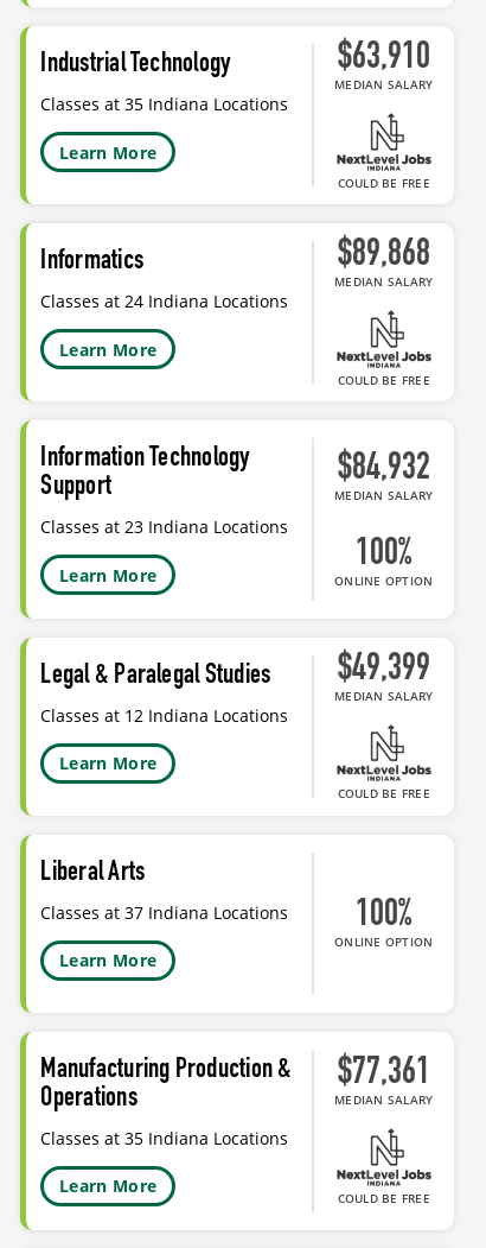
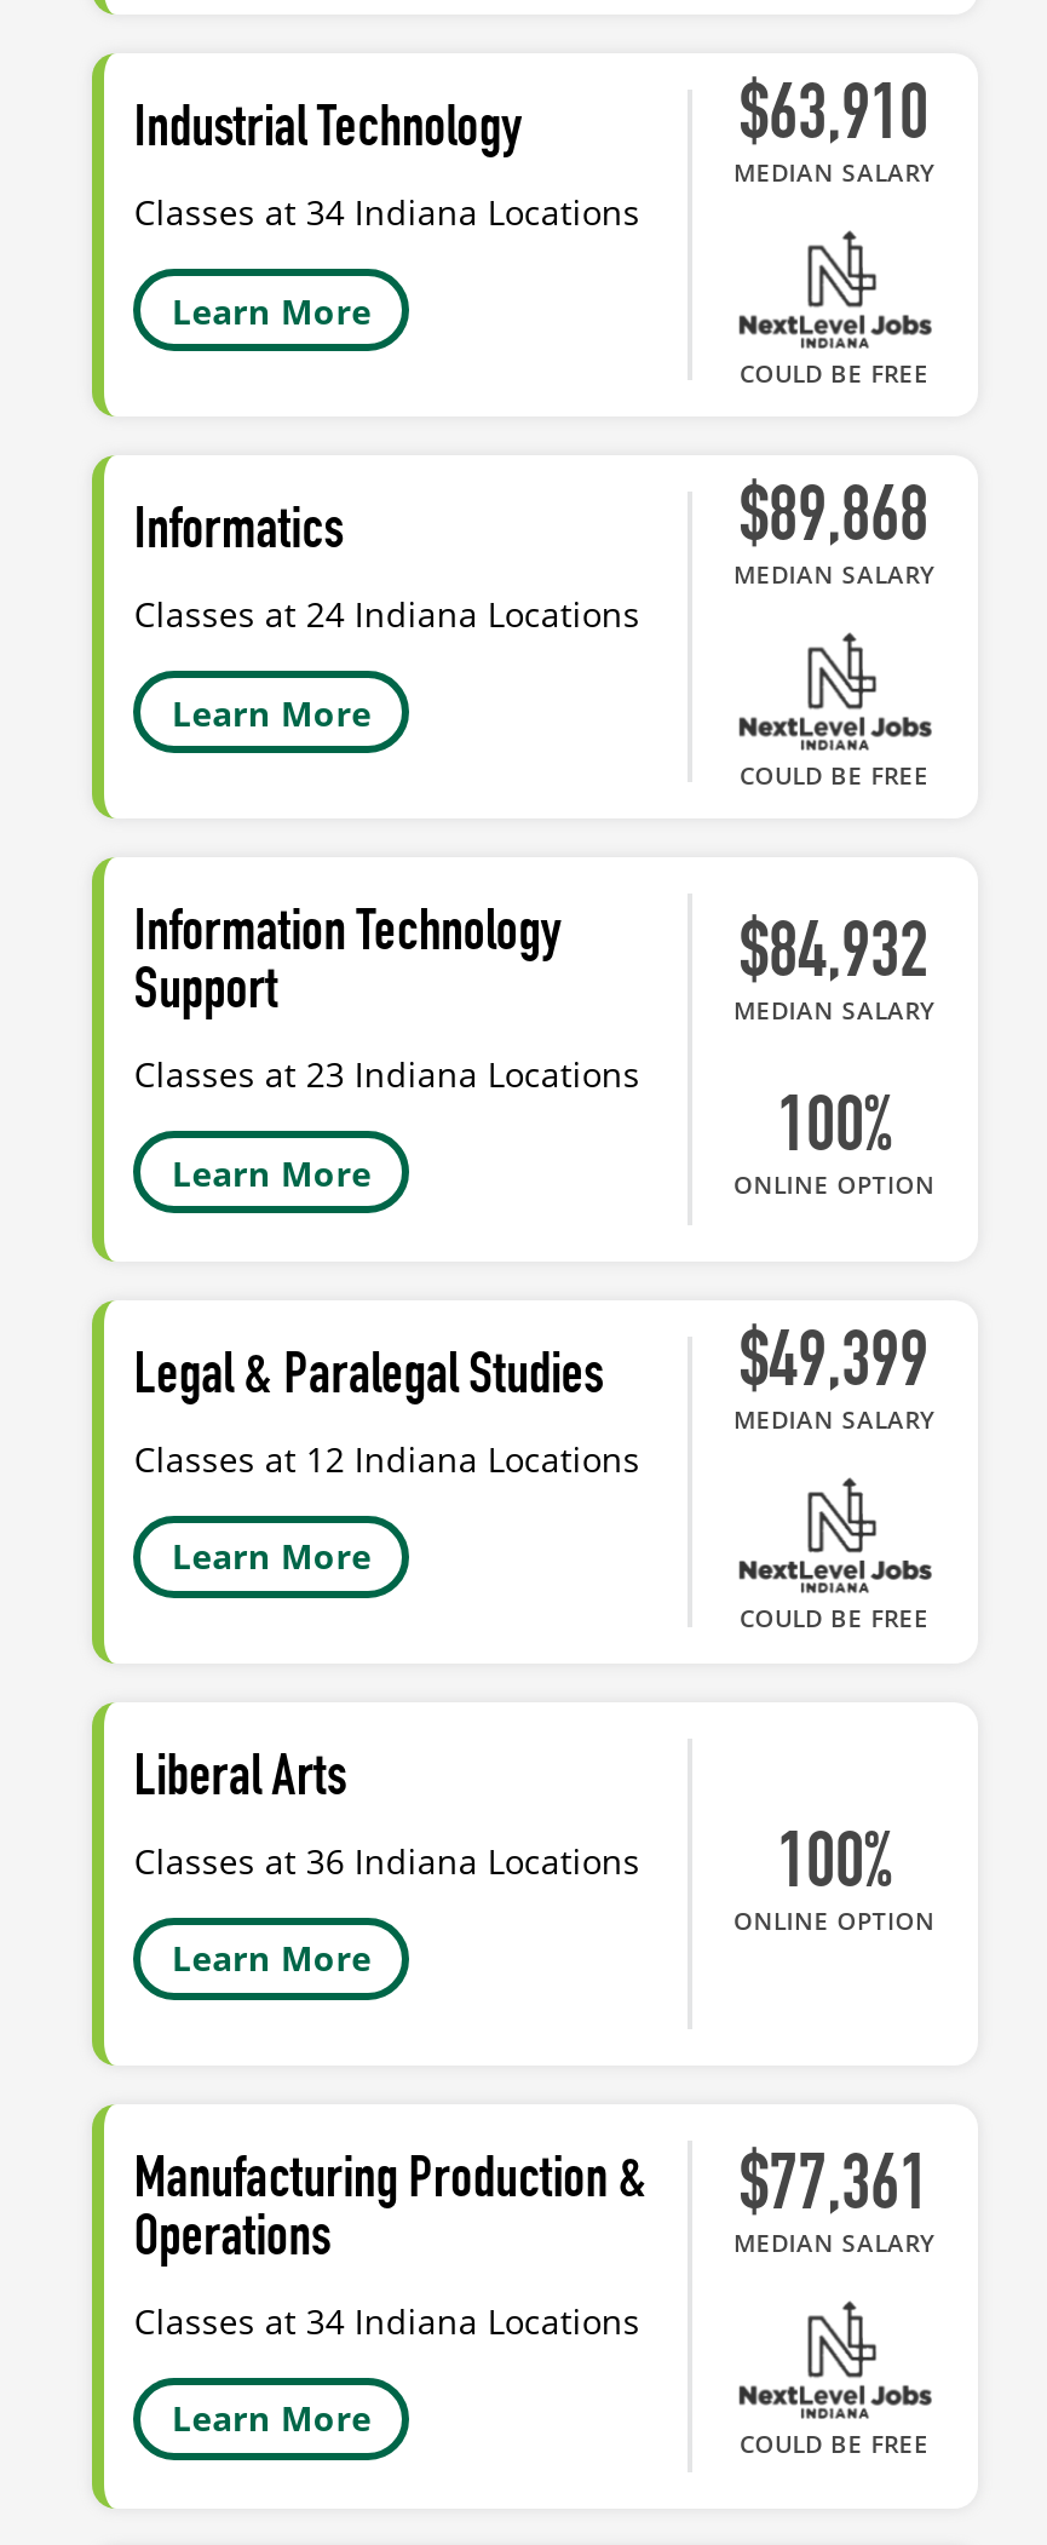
- Classes at 35 Indiana Locations
+ Classes at 34 Indiana Locations

- Classes at 37 Indiana Locations
+ Classes at 36 Indiana Locations

- Classes at 35 Indiana Locations
+ Classes at 34 Indiana Locations
